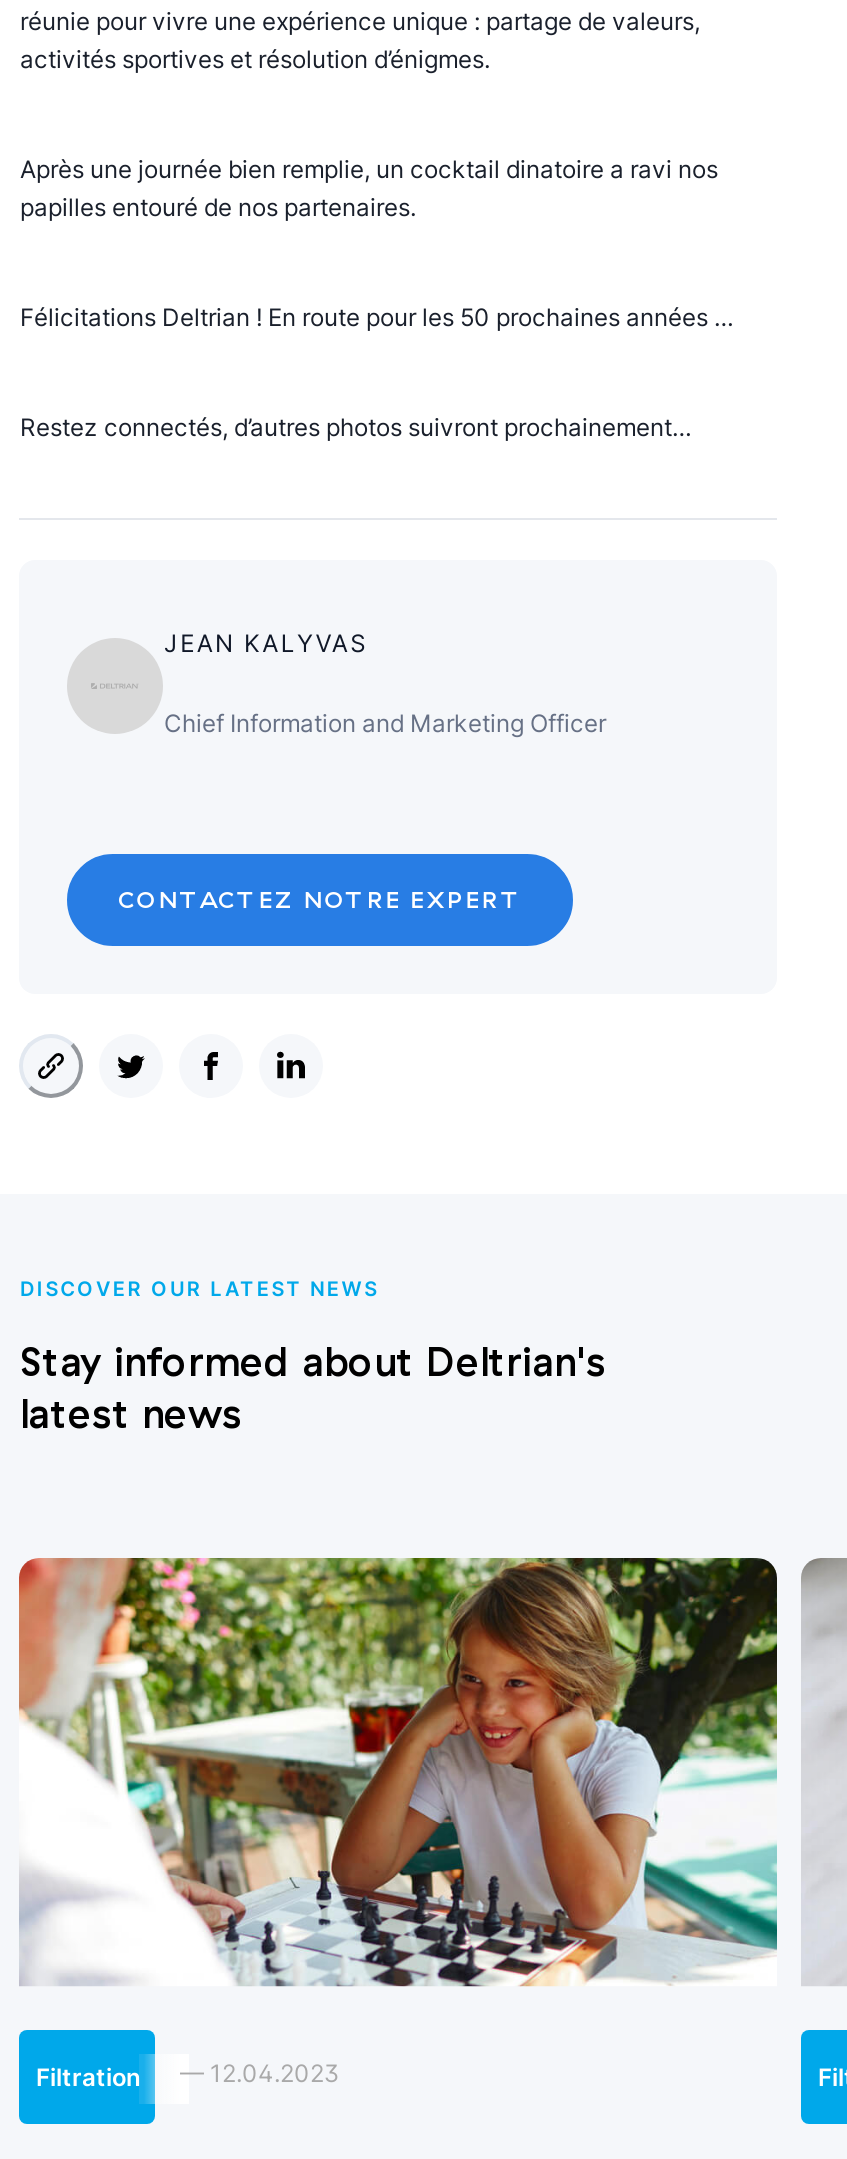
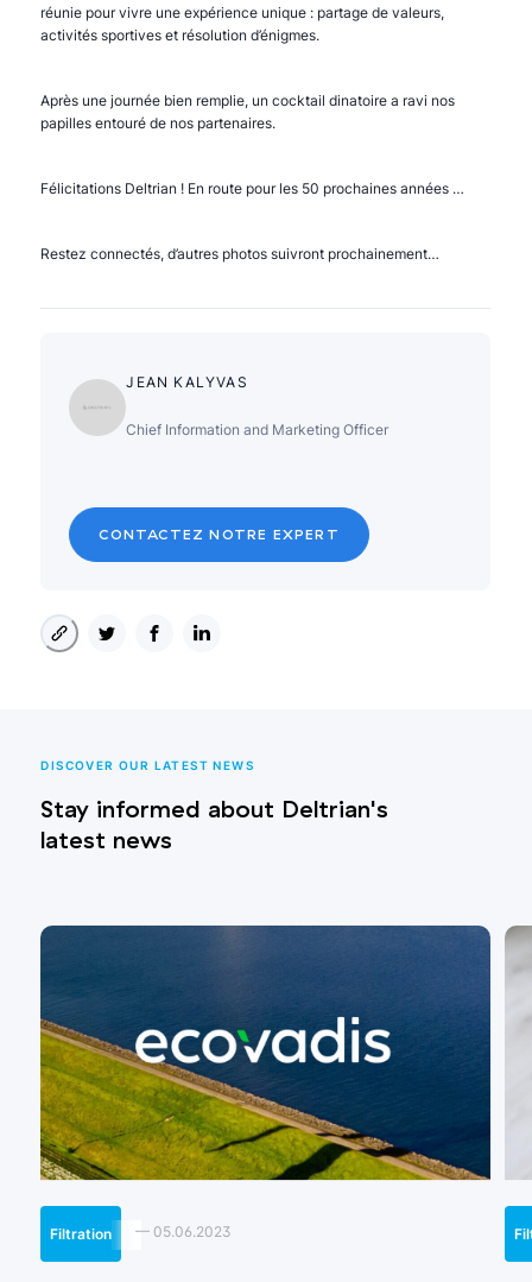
- [image]
- Filtration — 12.04.2023
+ [image]
+ Filtration — 05.06.2023
